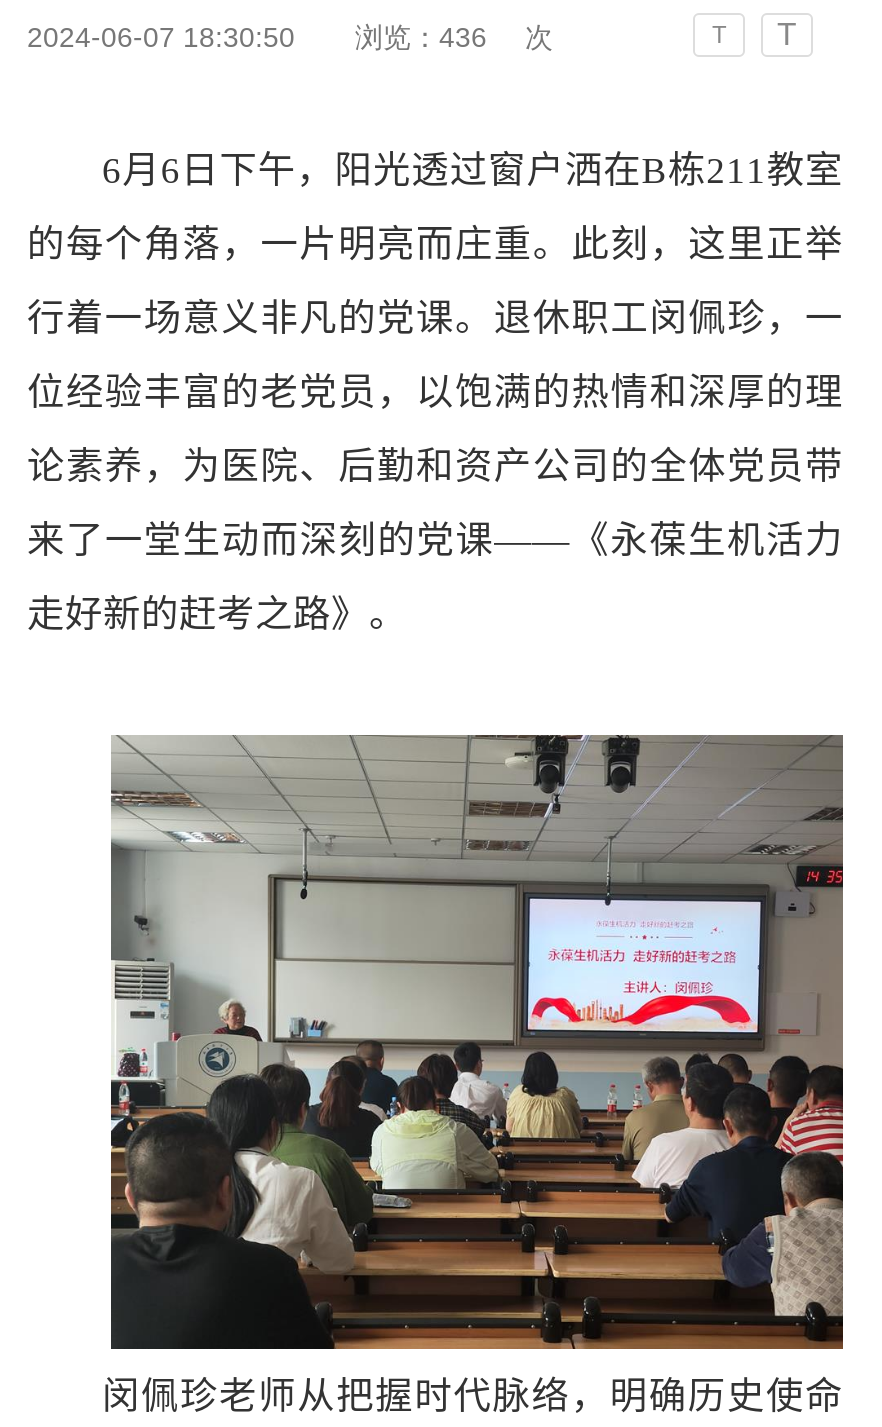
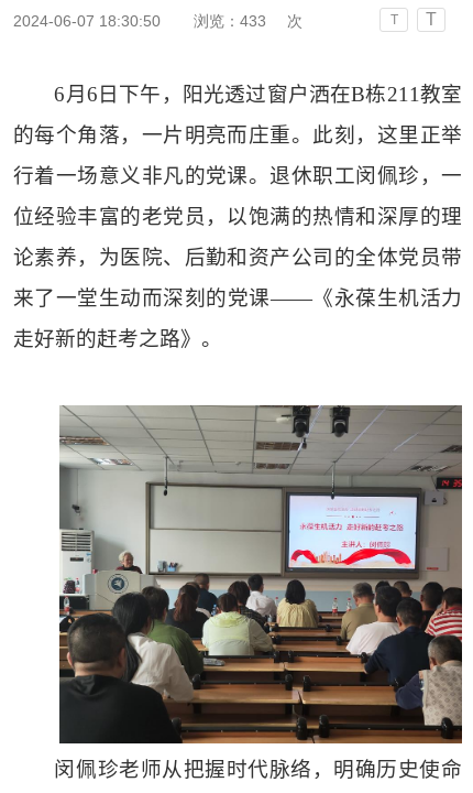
- 2024-06-07 18:30:50 浏览：436 次
+ 2024-06-07 18:30:50 浏览：433 次
